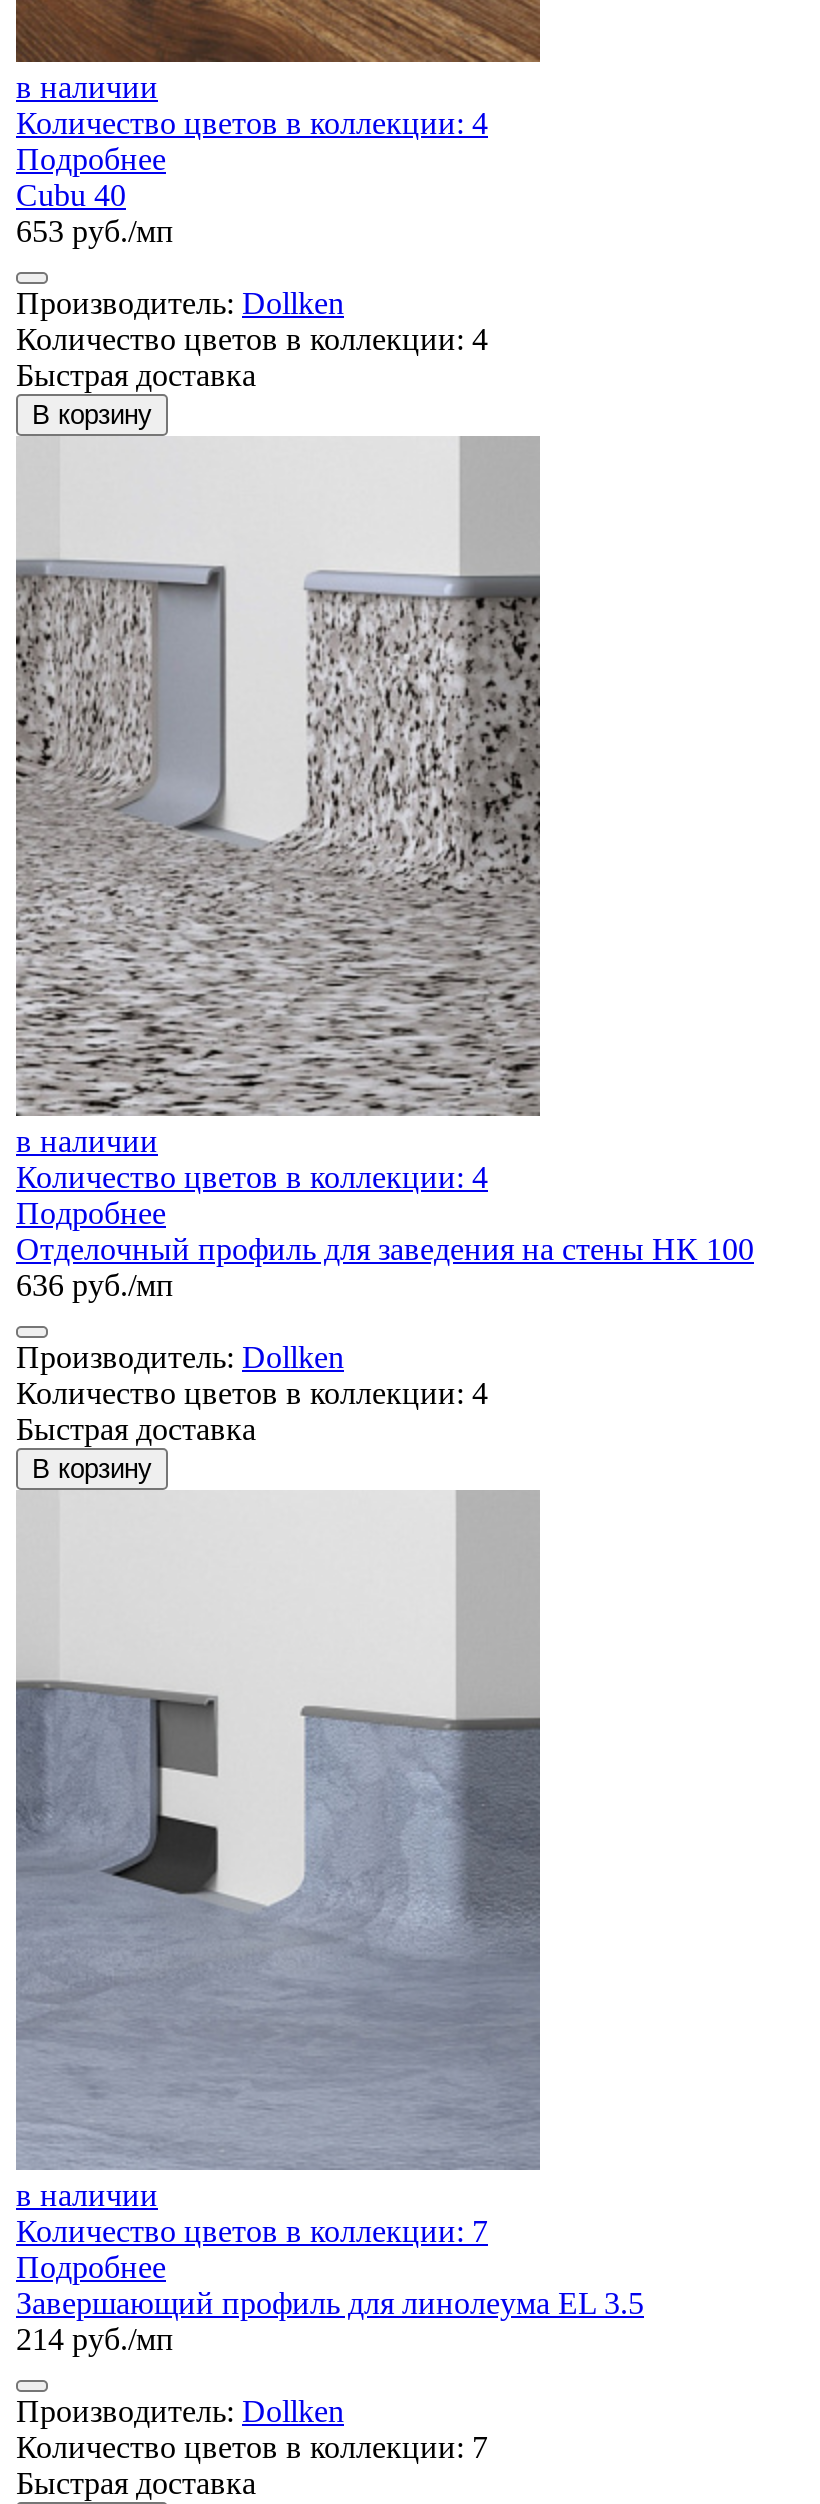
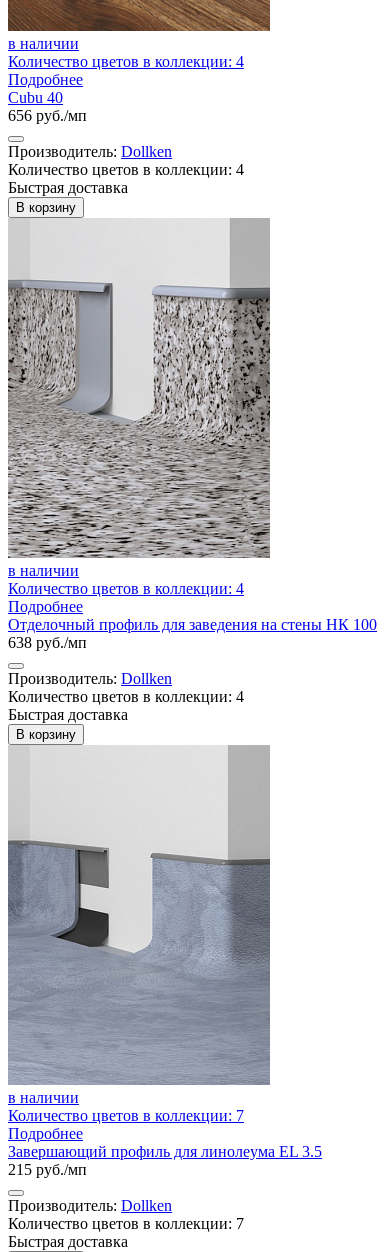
- 653 руб./мп
+ 656 руб./мп

- 636 руб./мп
+ 638 руб./мп

- 214 руб./мп
+ 215 руб./мп
